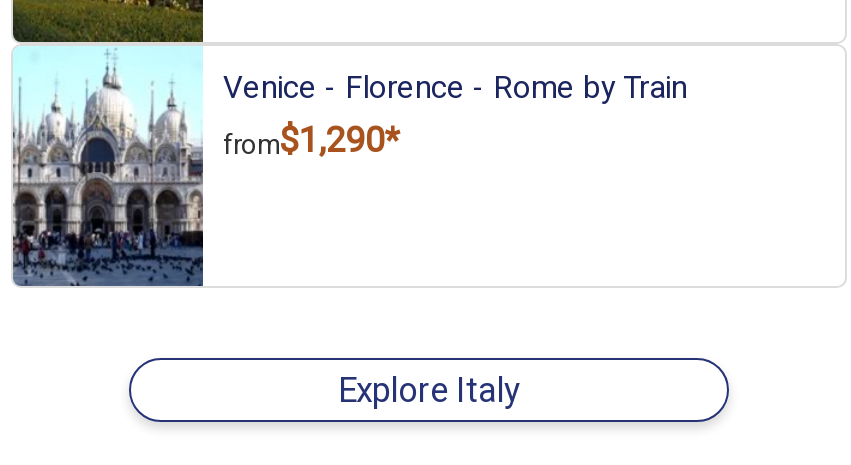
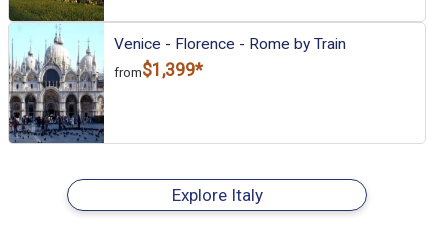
- from$1,290*
+ from$1,399*
